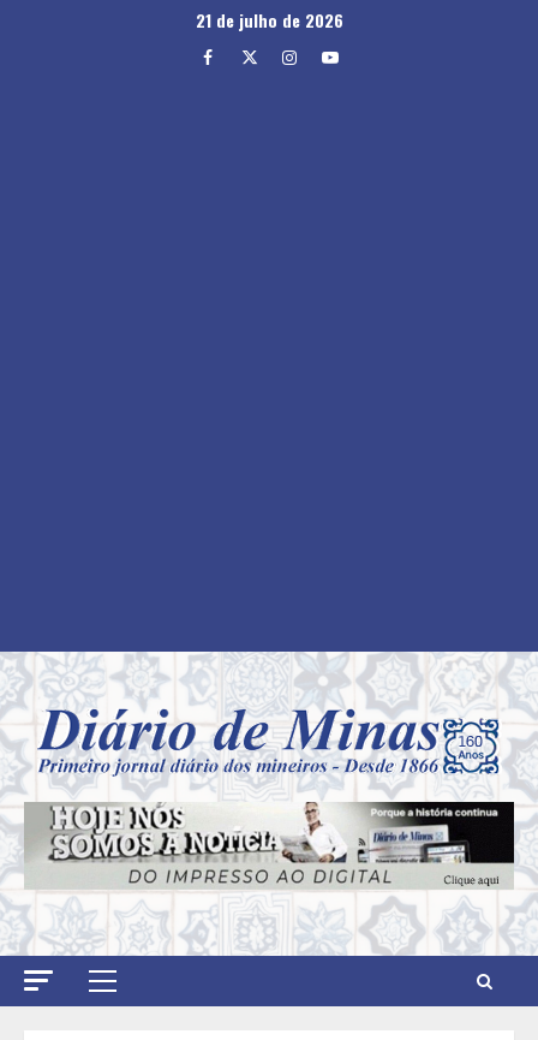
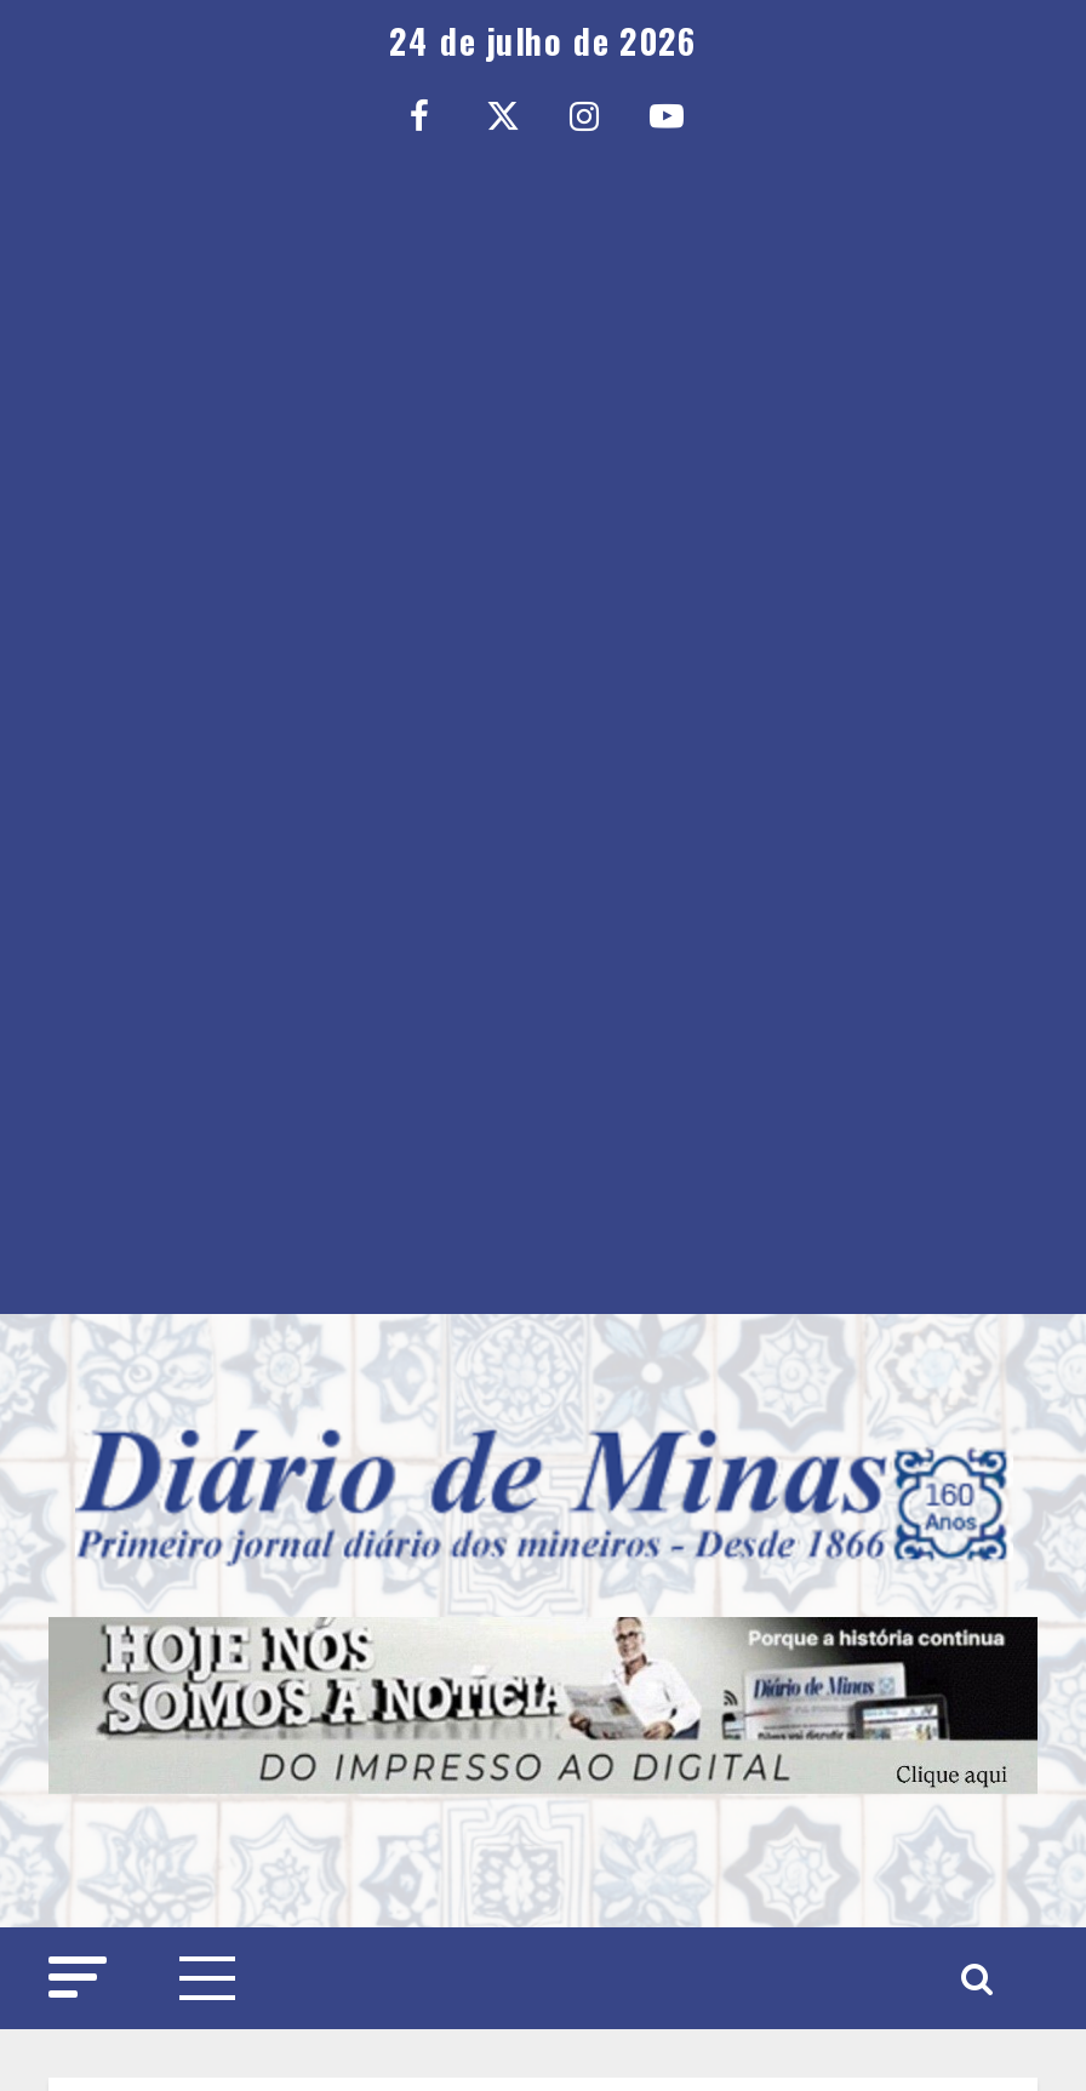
- 21 de julho de 2026
+ 24 de julho de 2026
